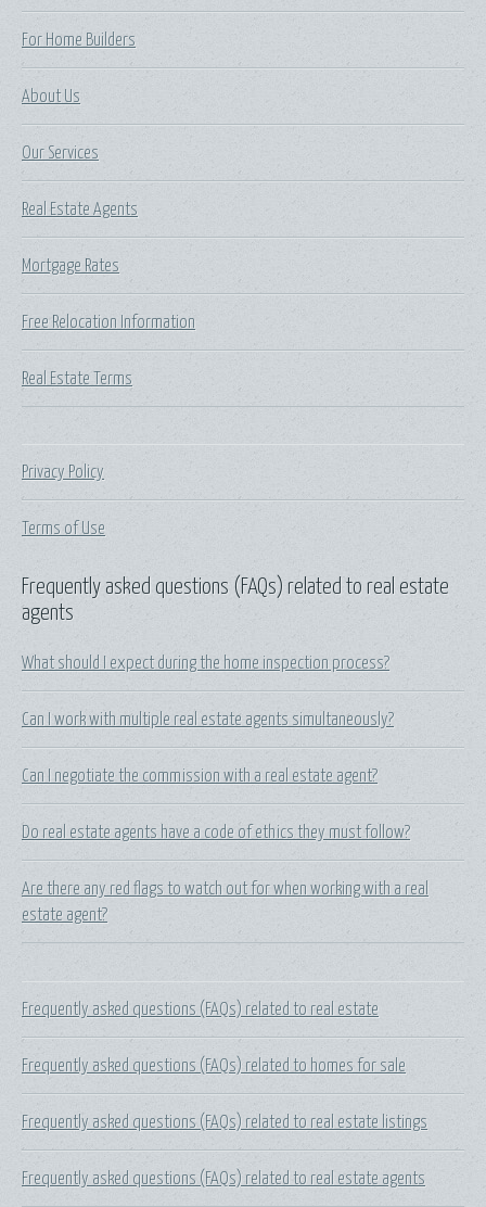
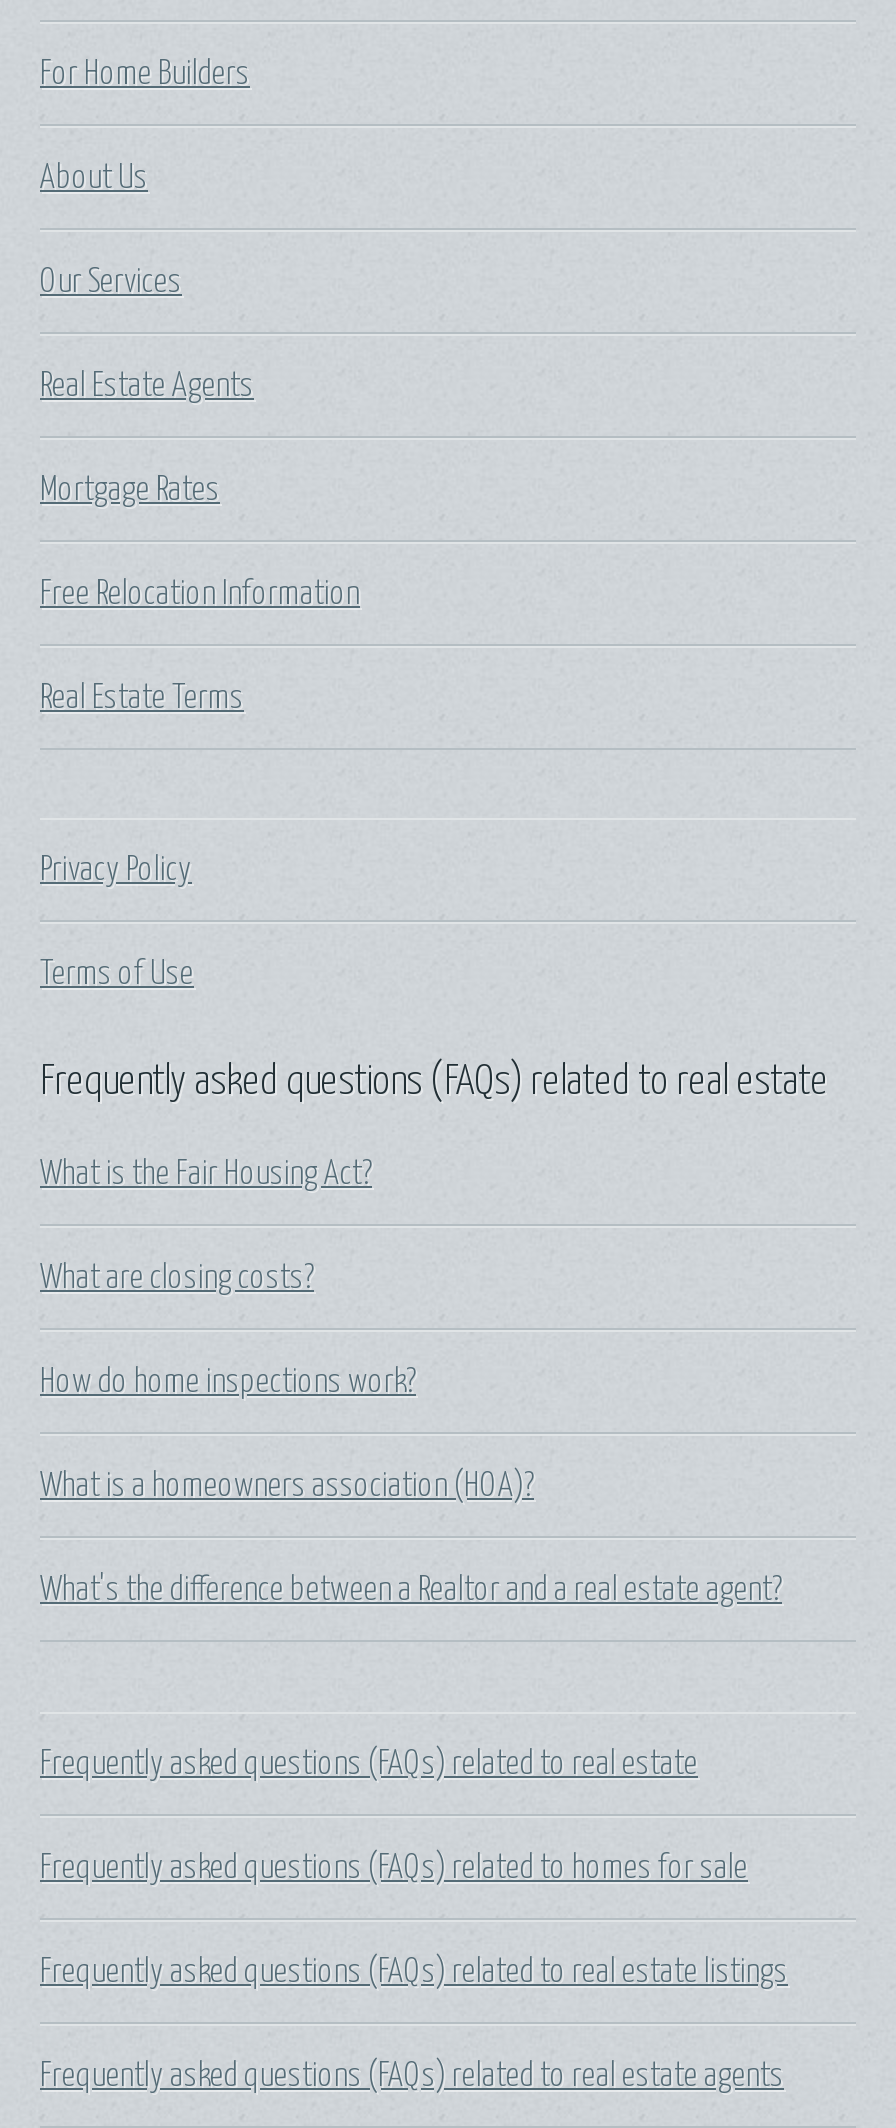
- agents
- What should I expect during the home inspection process?
- Can I work with multiple real estate agents simultaneously?
- Can I negotiate the commission with a real estate agent?
- Do real estate agents have a code of ethics they must follow?
- Are there any red flags to watch out for when working with a real
- estate agent?
+ What is the Fair Housing Act?
+ What are closing costs?
+ How do home inspections work?
+ What is a homeowners association (HOA)?
+ What's the difference between a Realtor and a real estate agent?
